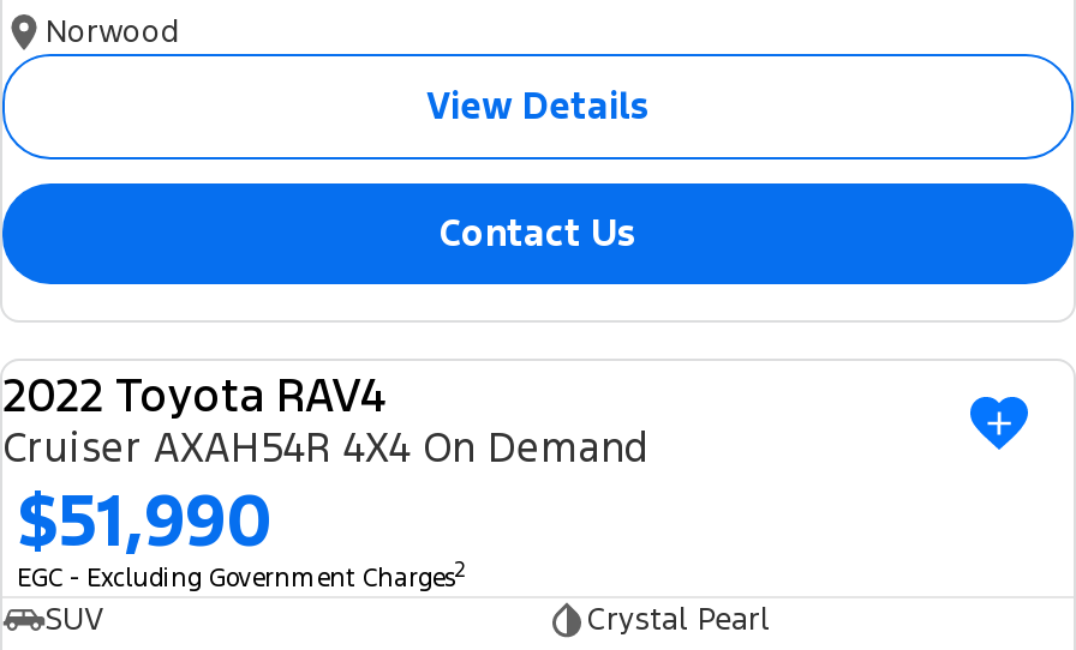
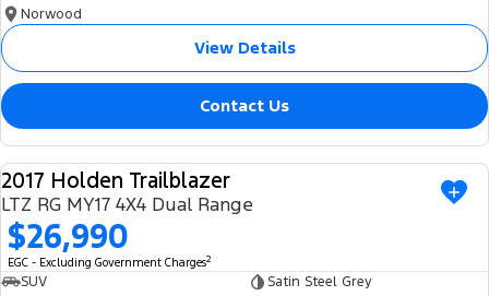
- 2022 Toyota RAV4
- Cruiser AXAH54R 4X4 On Demand
- $51,990
+ 2017 Holden Trailblazer
+ LTZ RG MY17 4X4 Dual Range
+ $26,990

- Crystal Pearl
+ Satin Steel Grey
